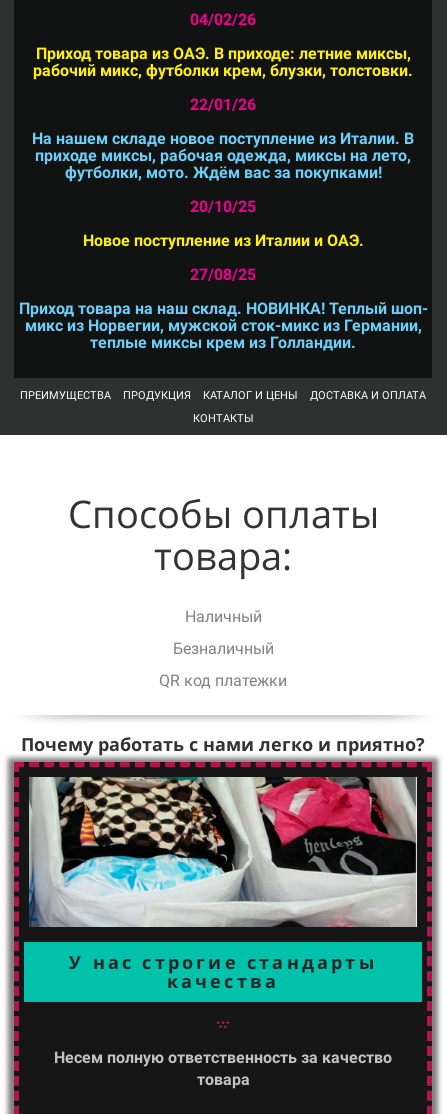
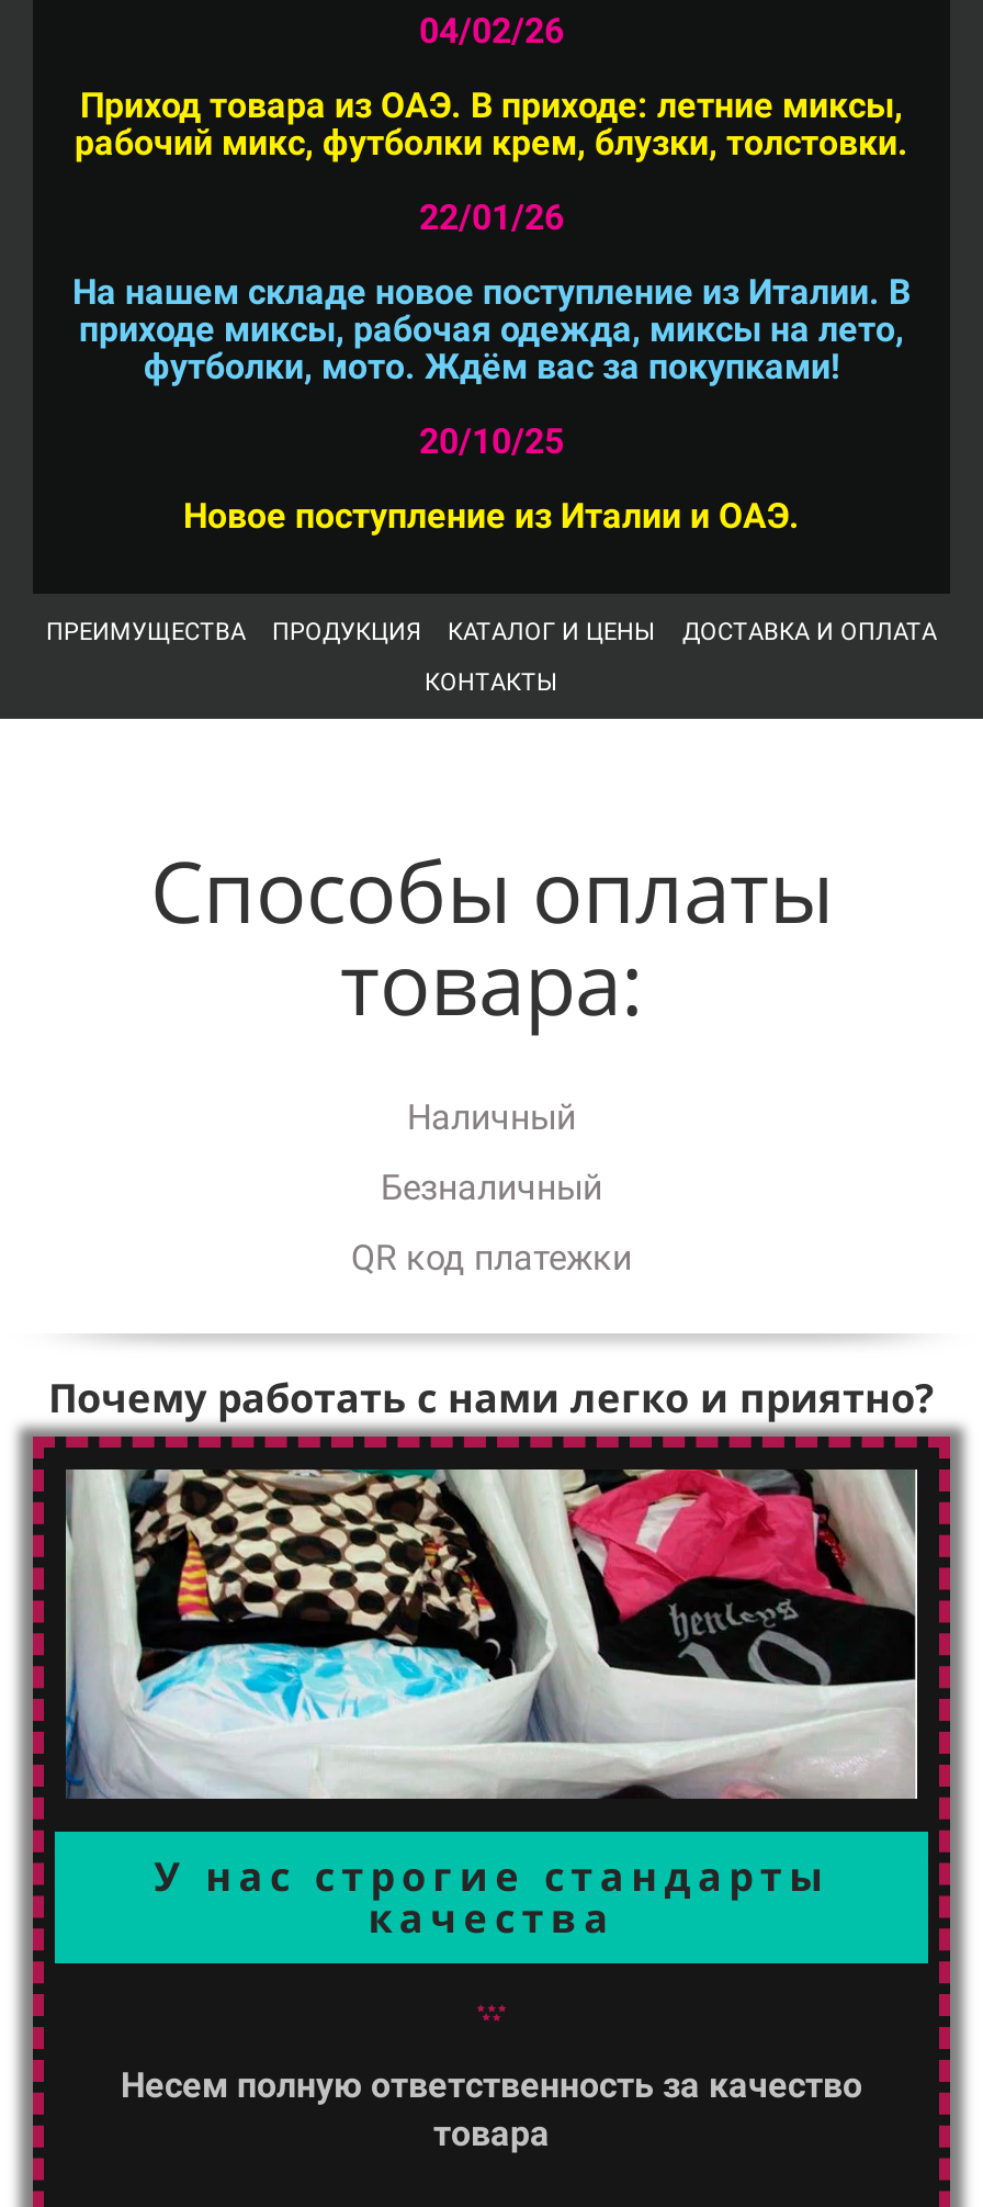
- 27/08/25
- Приход товара на наш склад. НОВИНКА! Теплый шоп-
- микс из Норвегии, мужской сток-микс из Германии,
- теплые миксы крем из Голландии.
